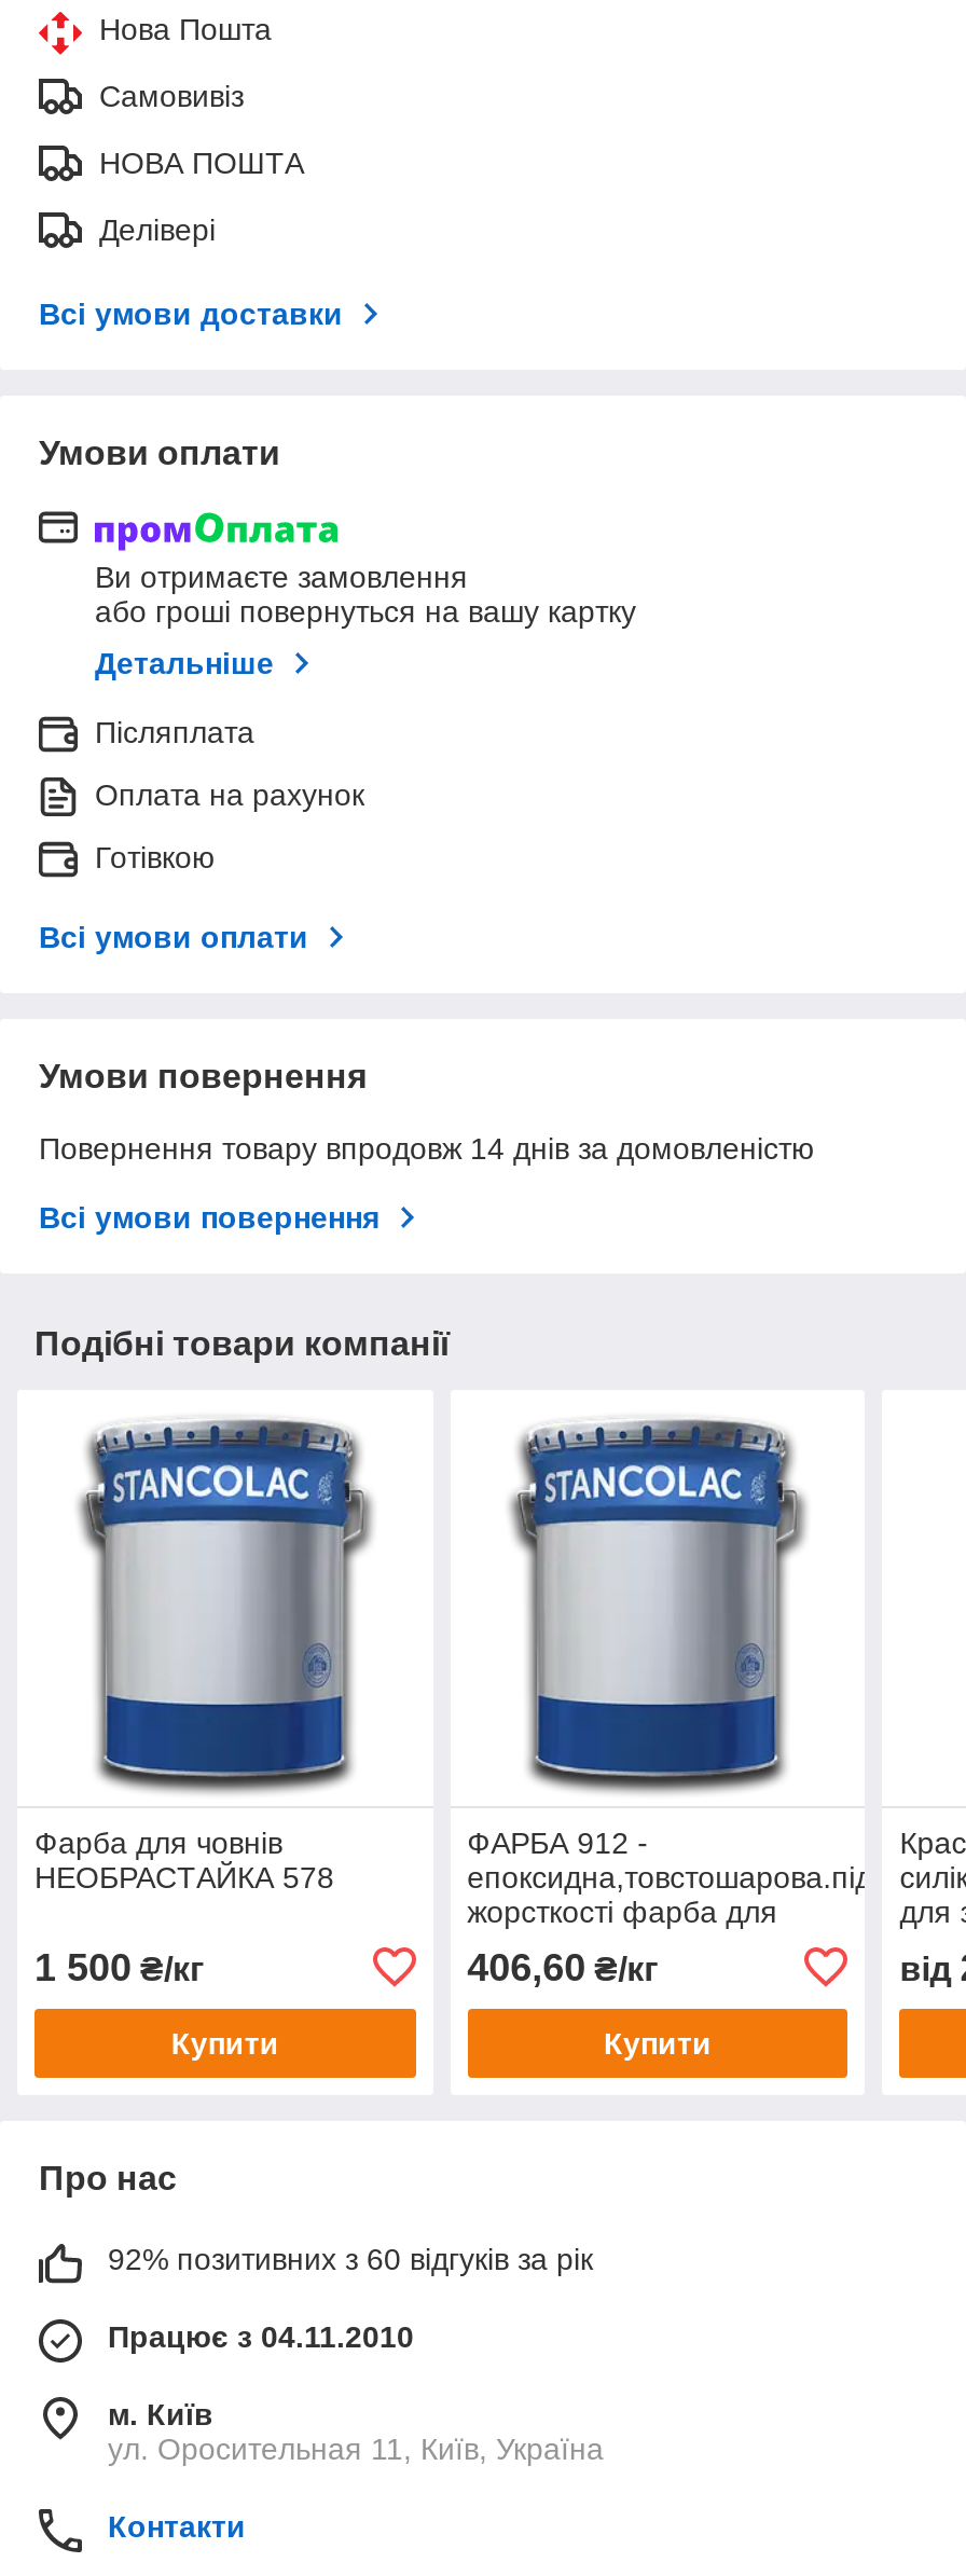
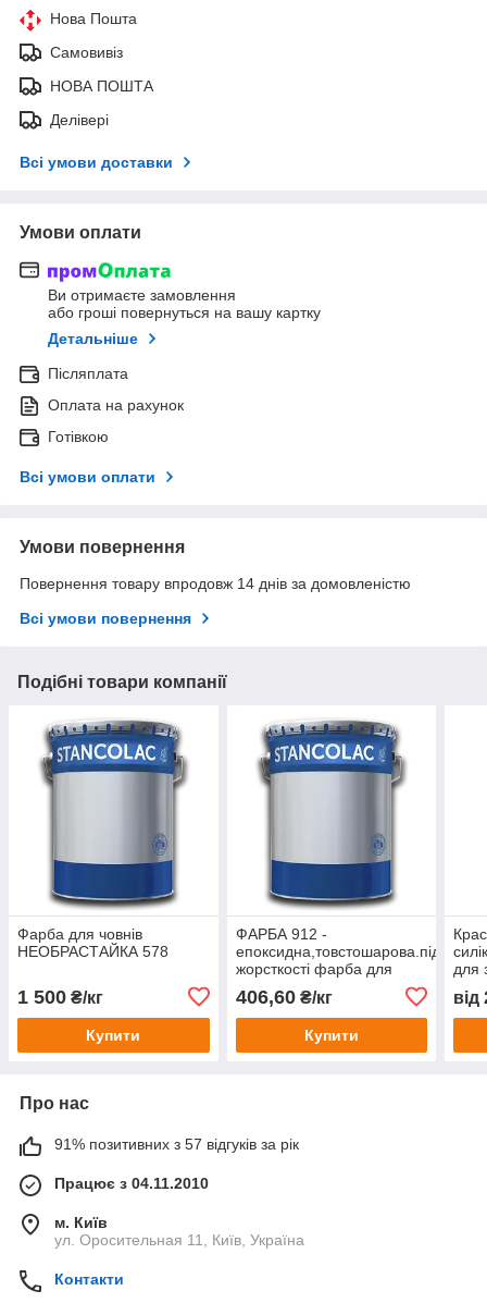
- 92% позитивних з 60 відгуків за рік
+ 91% позитивних з 57 відгуків за рік
